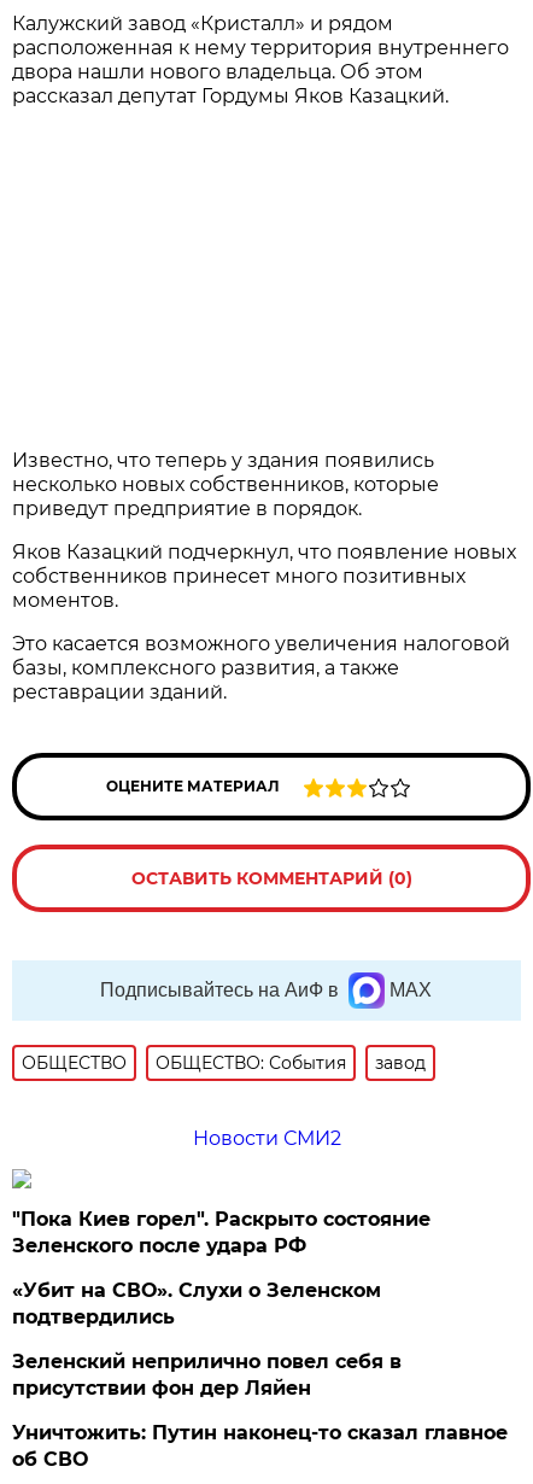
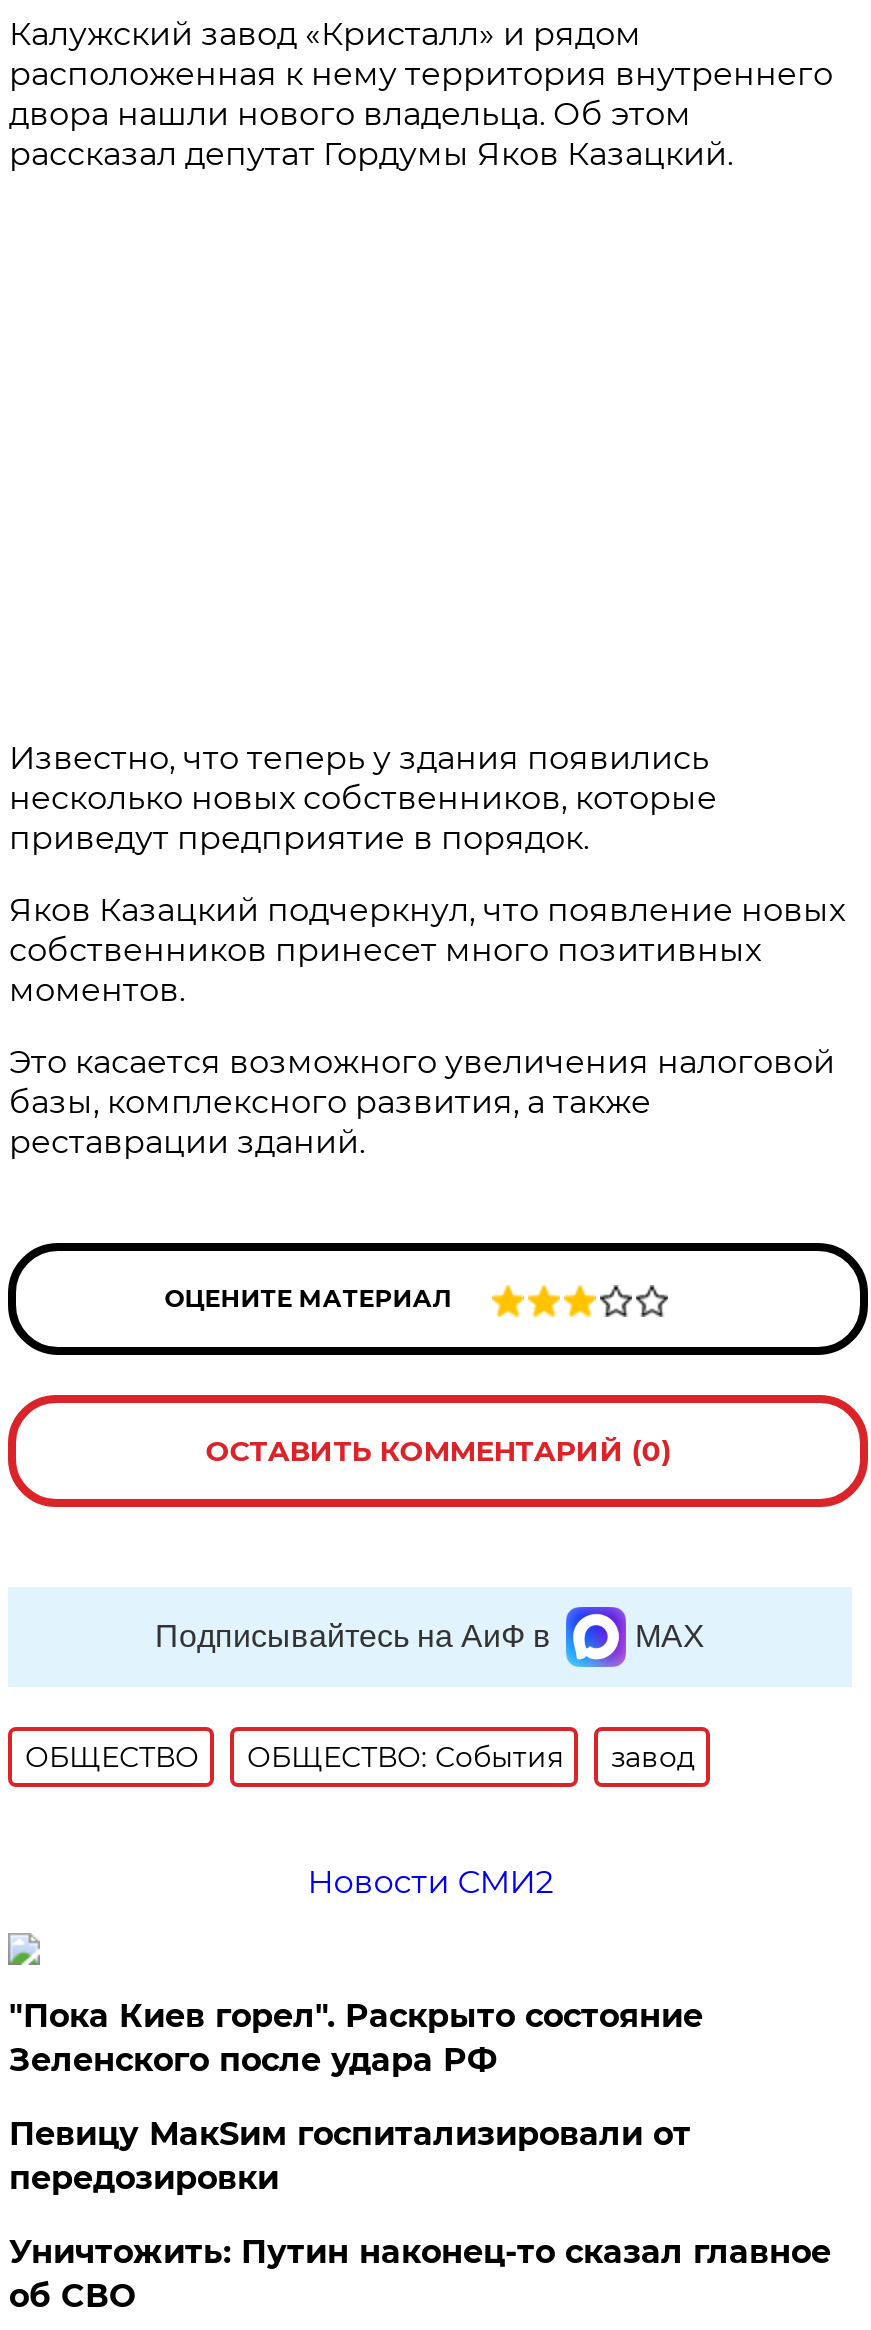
- «Убит на СВО». Слухи о Зеленском
- подтвердились
- Зеленский неприлично повел cебя в
- присутствии фон дер Ляйен
+ Певицу МакSим госпитализировали от
+ передозировки
